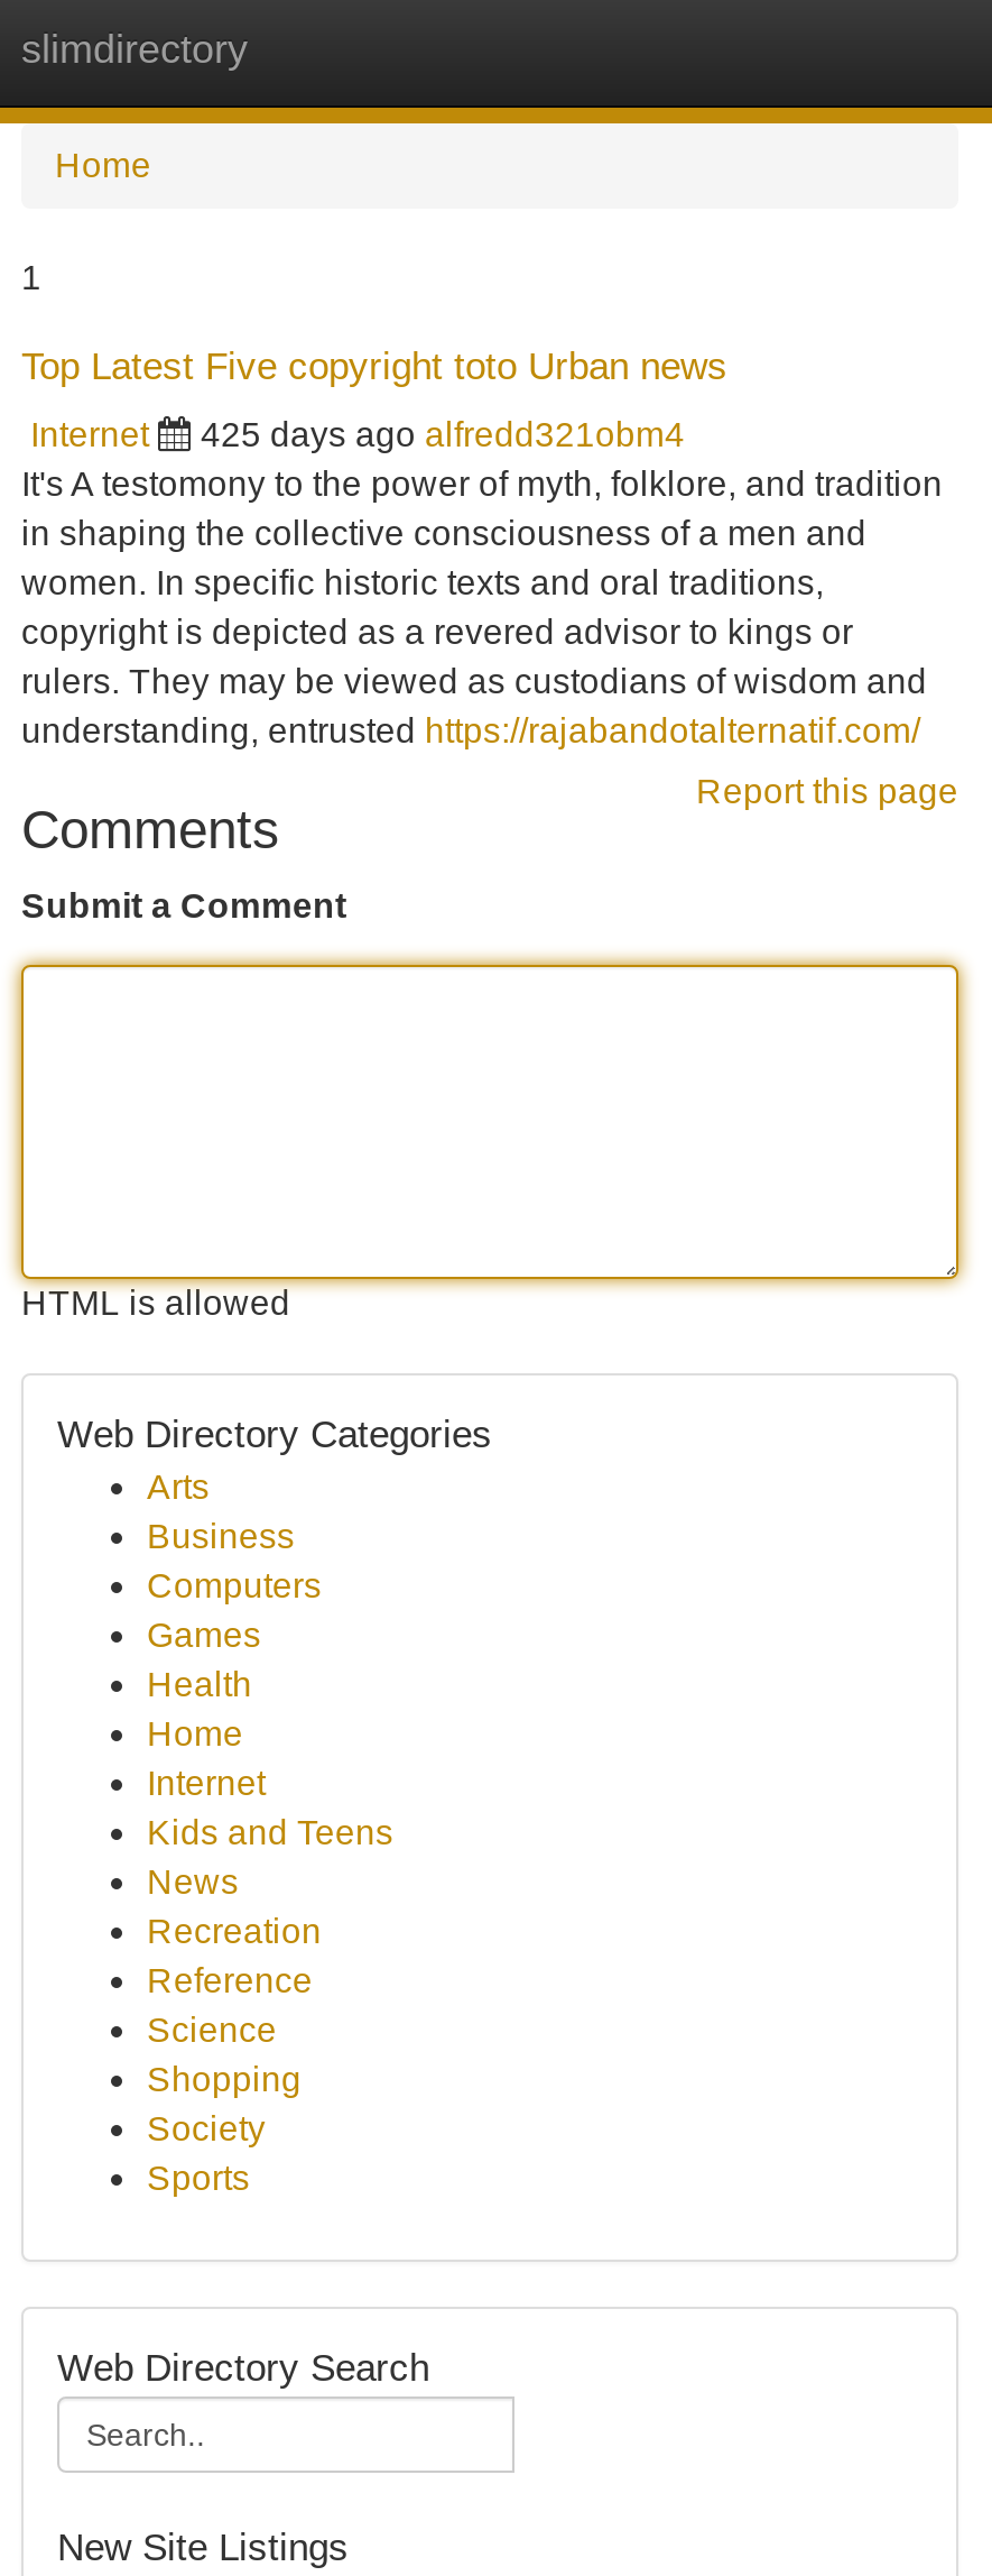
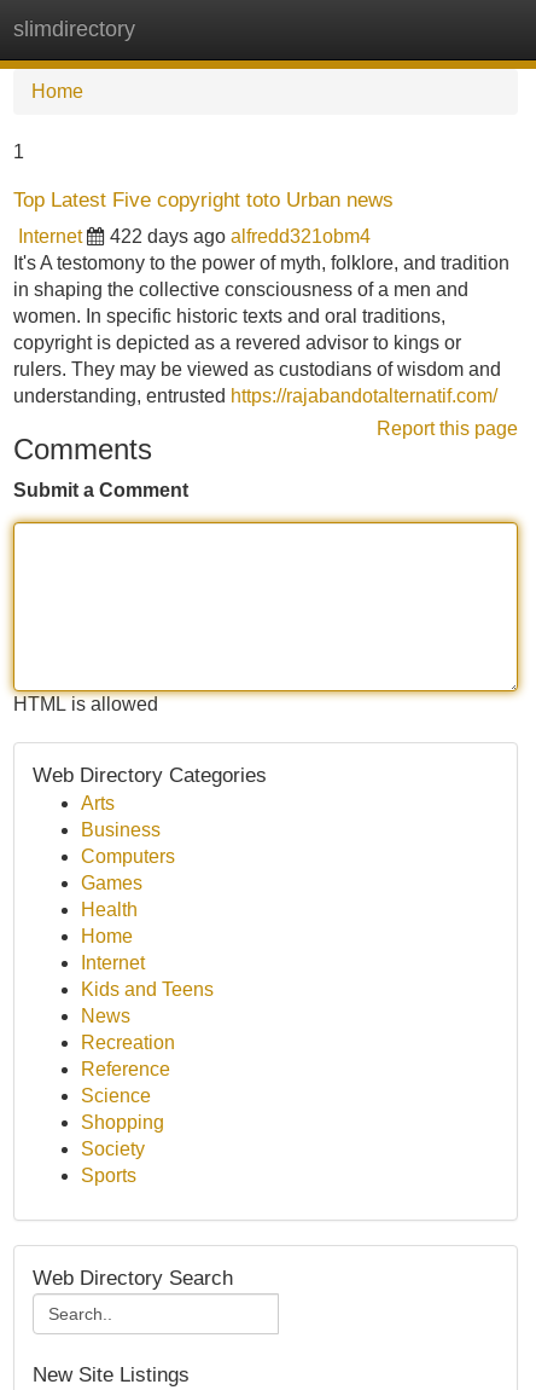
- 425 days ago alfredd321obm4
+ 422 days ago alfredd321obm4
